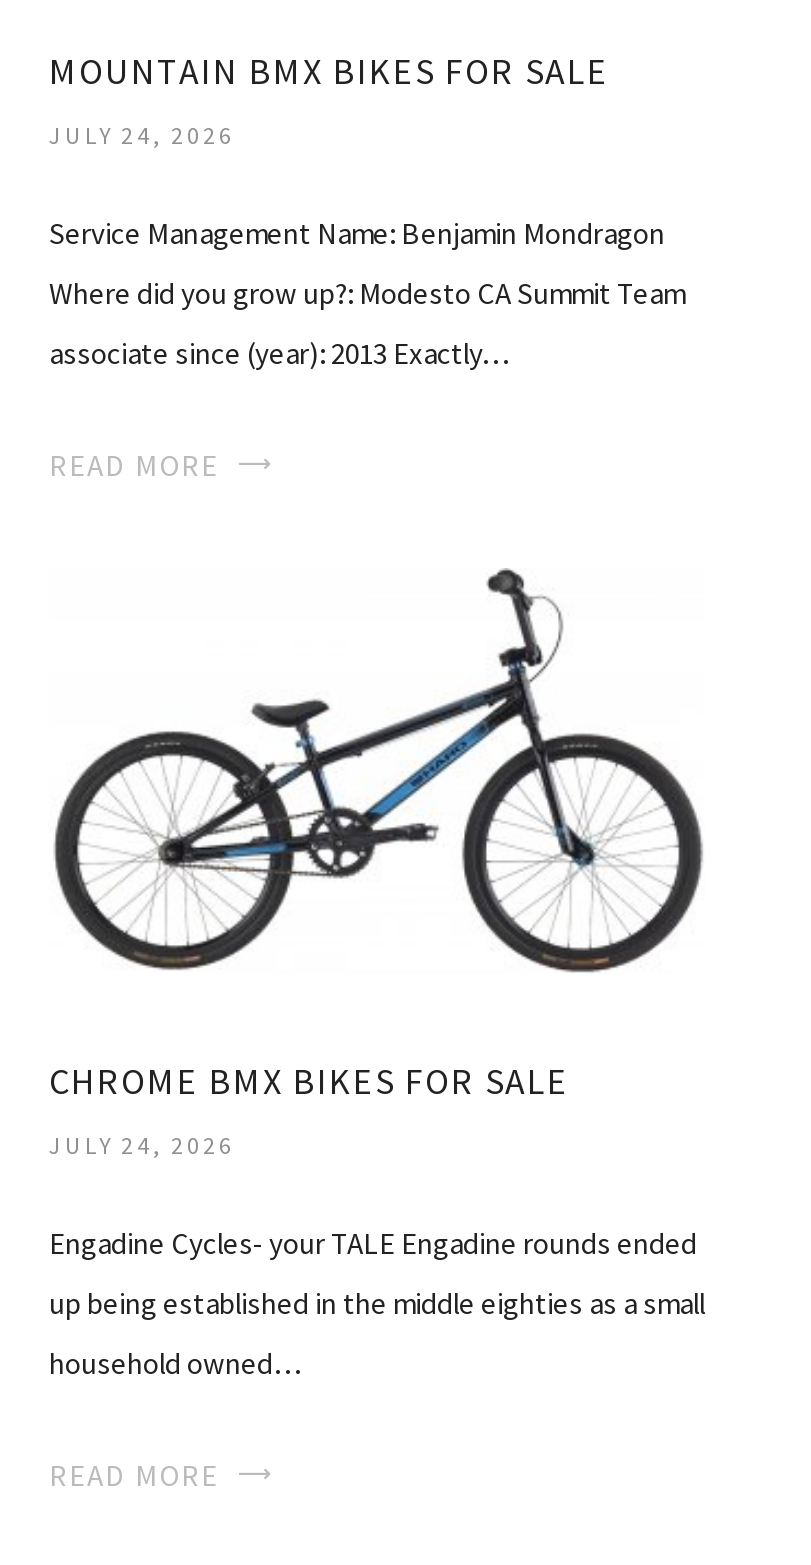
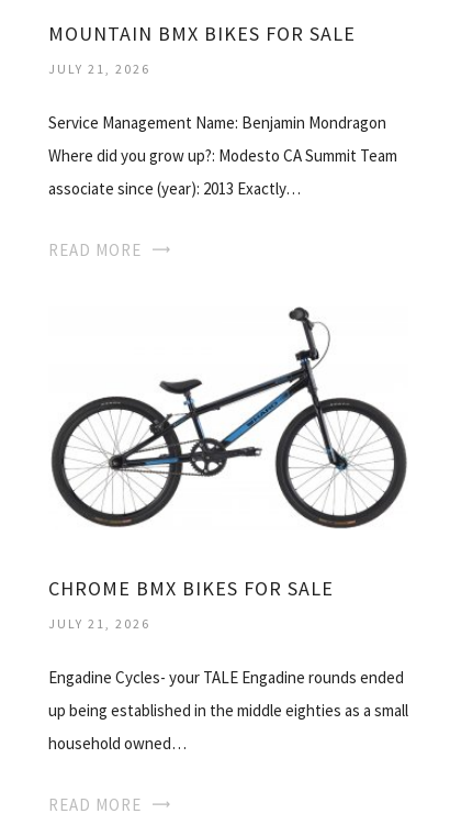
- JULY 24, 2026
+ JULY 21, 2026

- JULY 24, 2026
+ JULY 21, 2026
